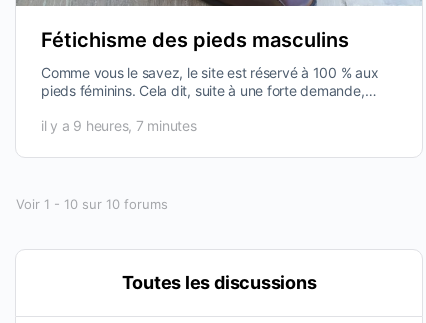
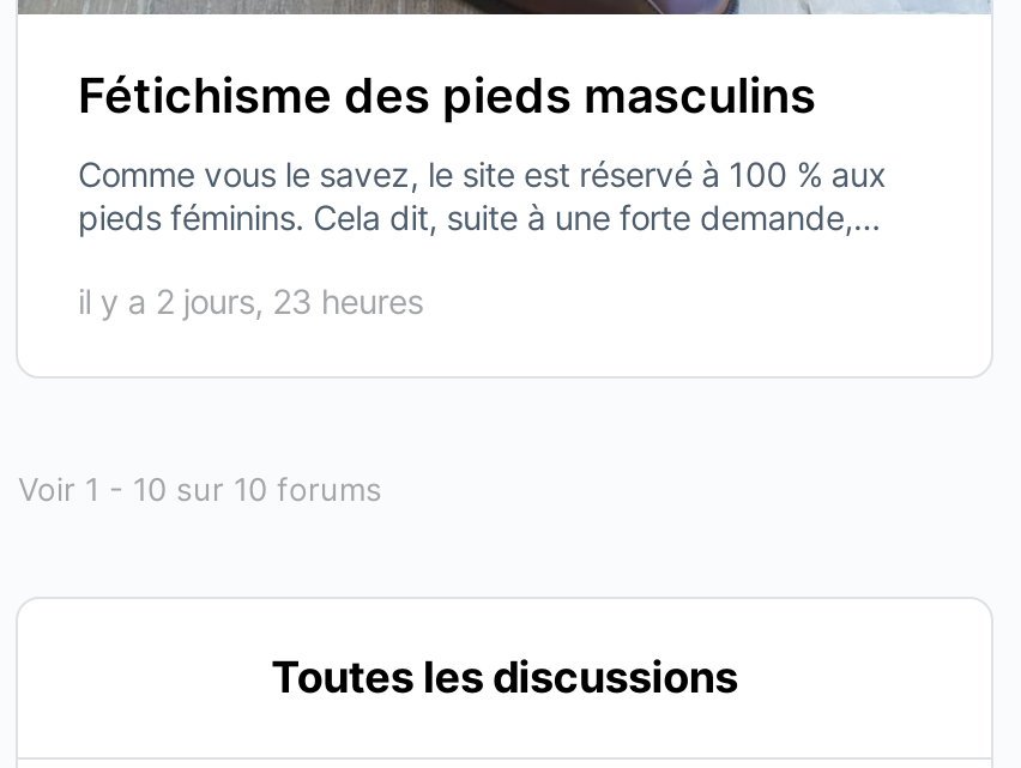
- il y a 9 heures, 7 minutes
+ il y a 2 jours, 23 heures
